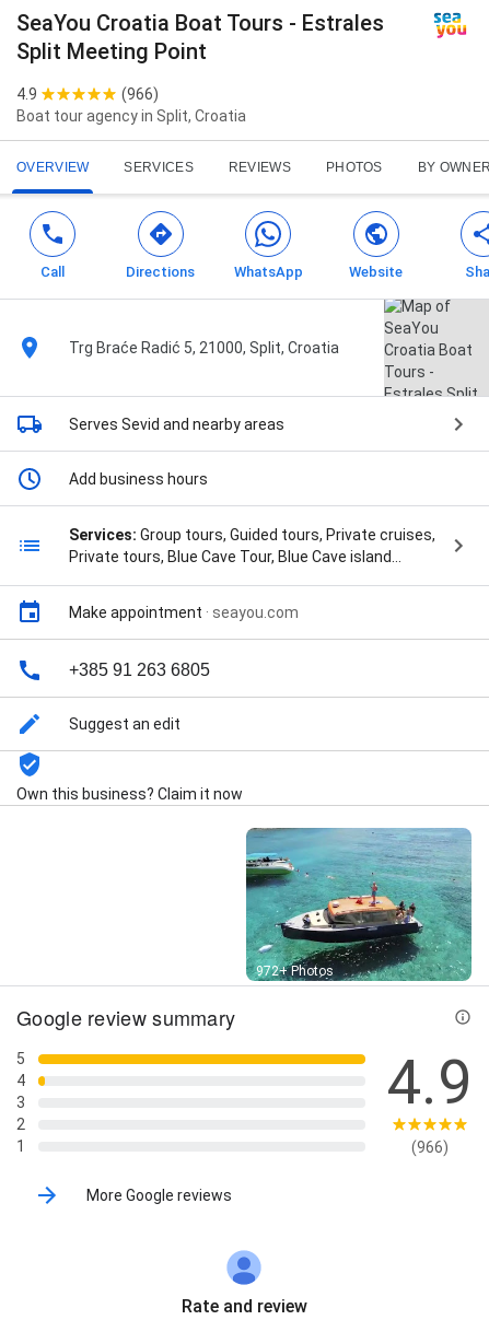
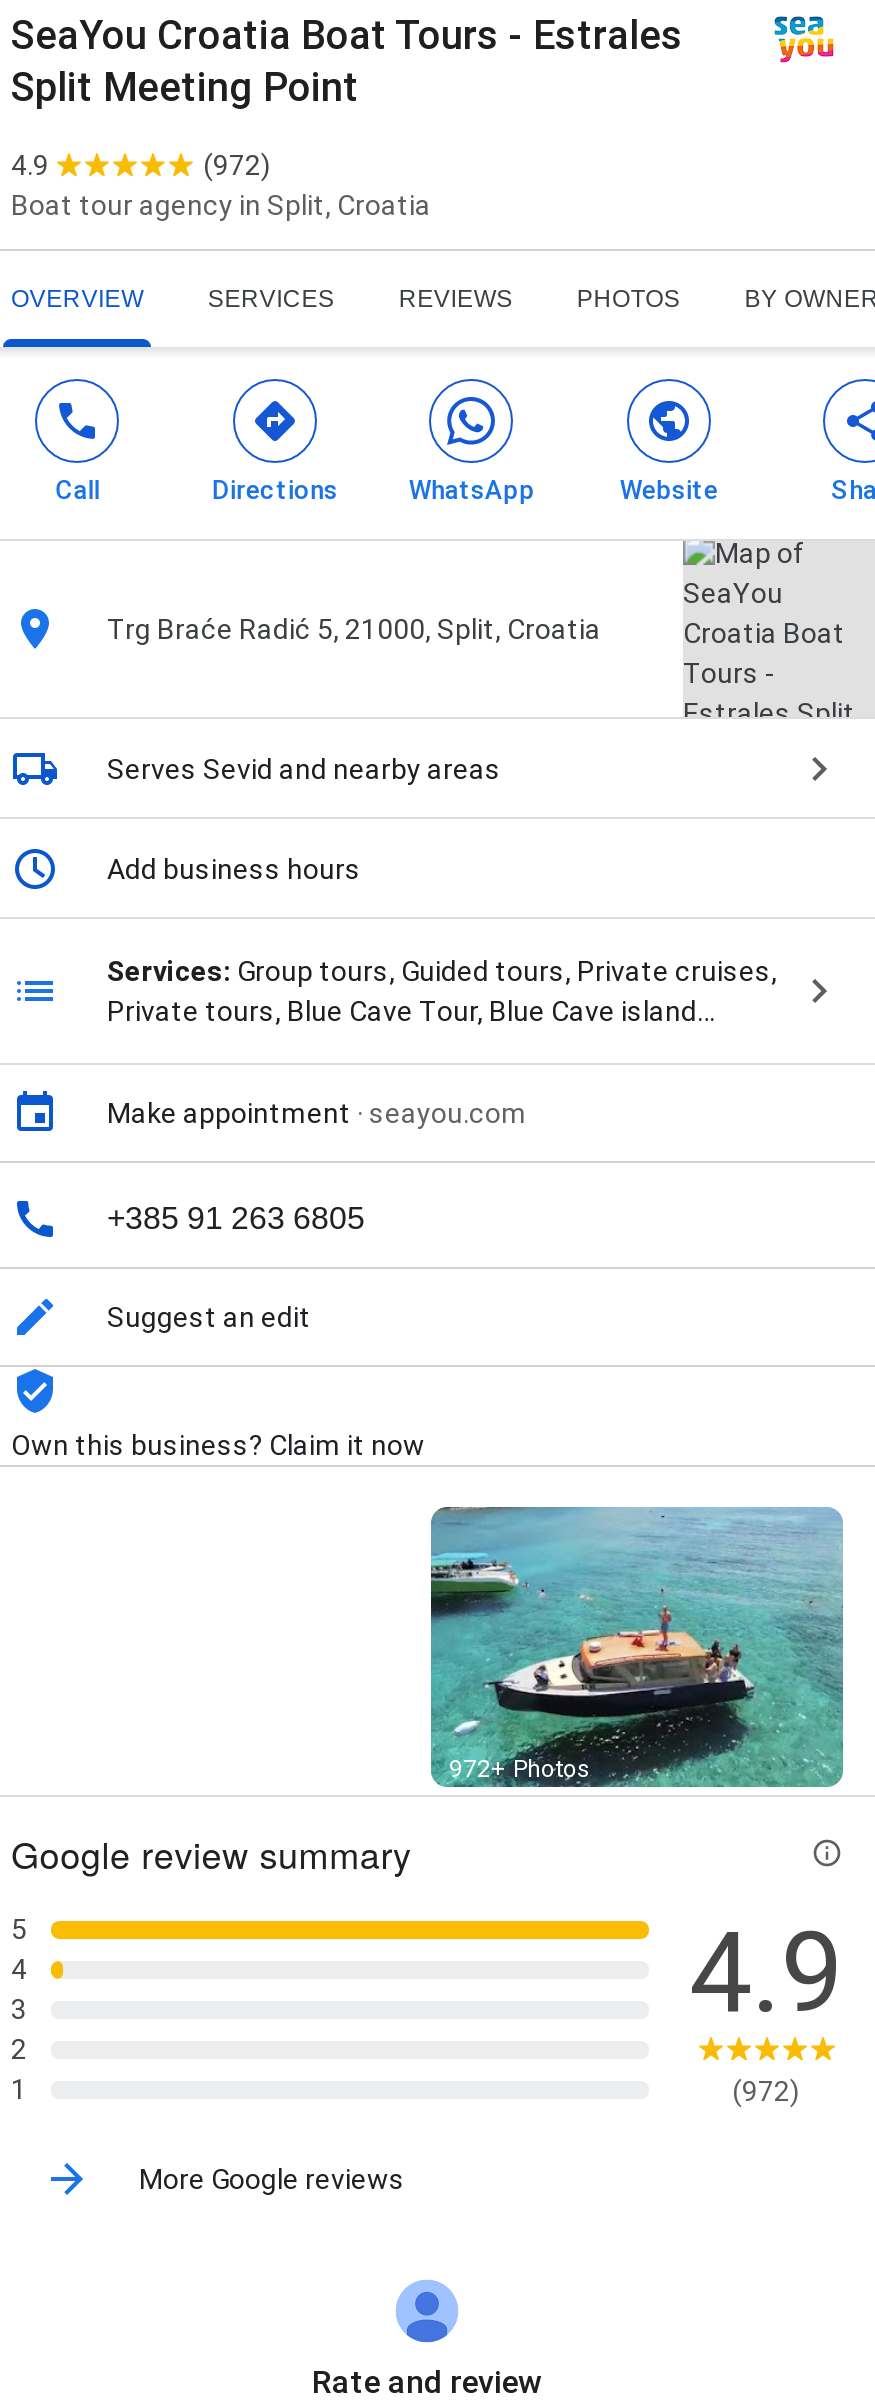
- (966)
+ (972)

- (966)
+ (972)
